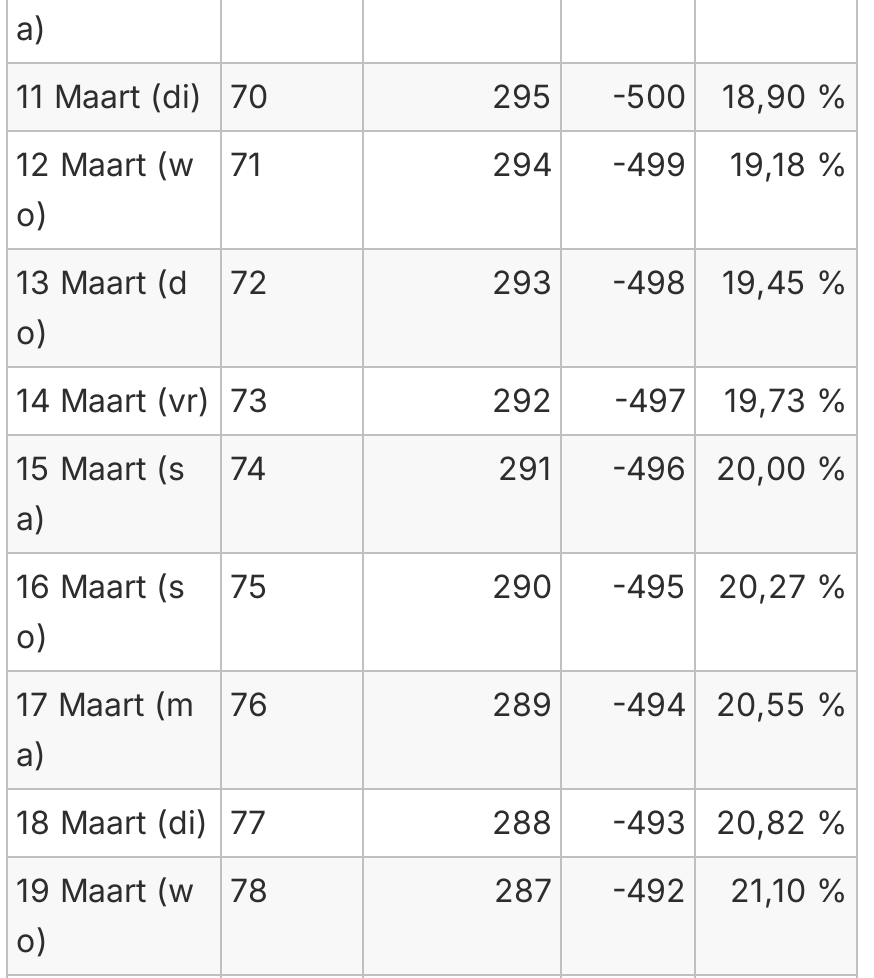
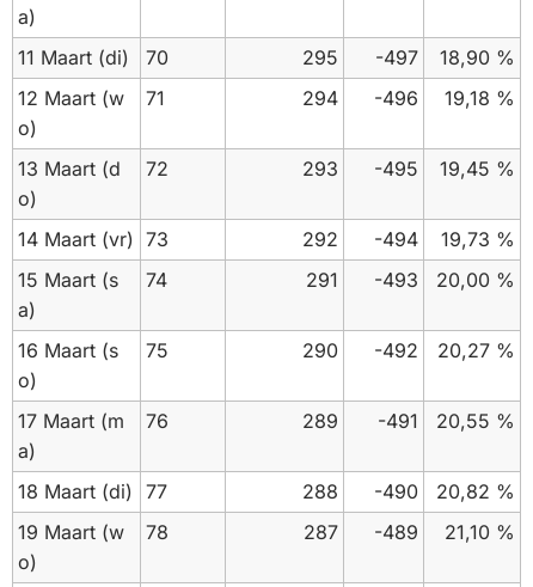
- 295 -500 18,90 %
+ 295 -497 18,90 %

- 294 -499 19,18 %
+ 294 -496 19,18 %

- 293 -498 19,45 %
+ 293 -495 19,45 %

- 292 -497 19,73 %
+ 292 -494 19,73 %

- 291 -496 20,00 %
+ 291 -493 20,00 %

- 290 -495 20,27 %
+ 290 -492 20,27 %

- 289 -494 20,55 %
+ 289 -491 20,55 %

- 288 -493 20,82 %
+ 288 -490 20,82 %

- 287 -492 21,10 %
+ 287 -489 21,10 %
